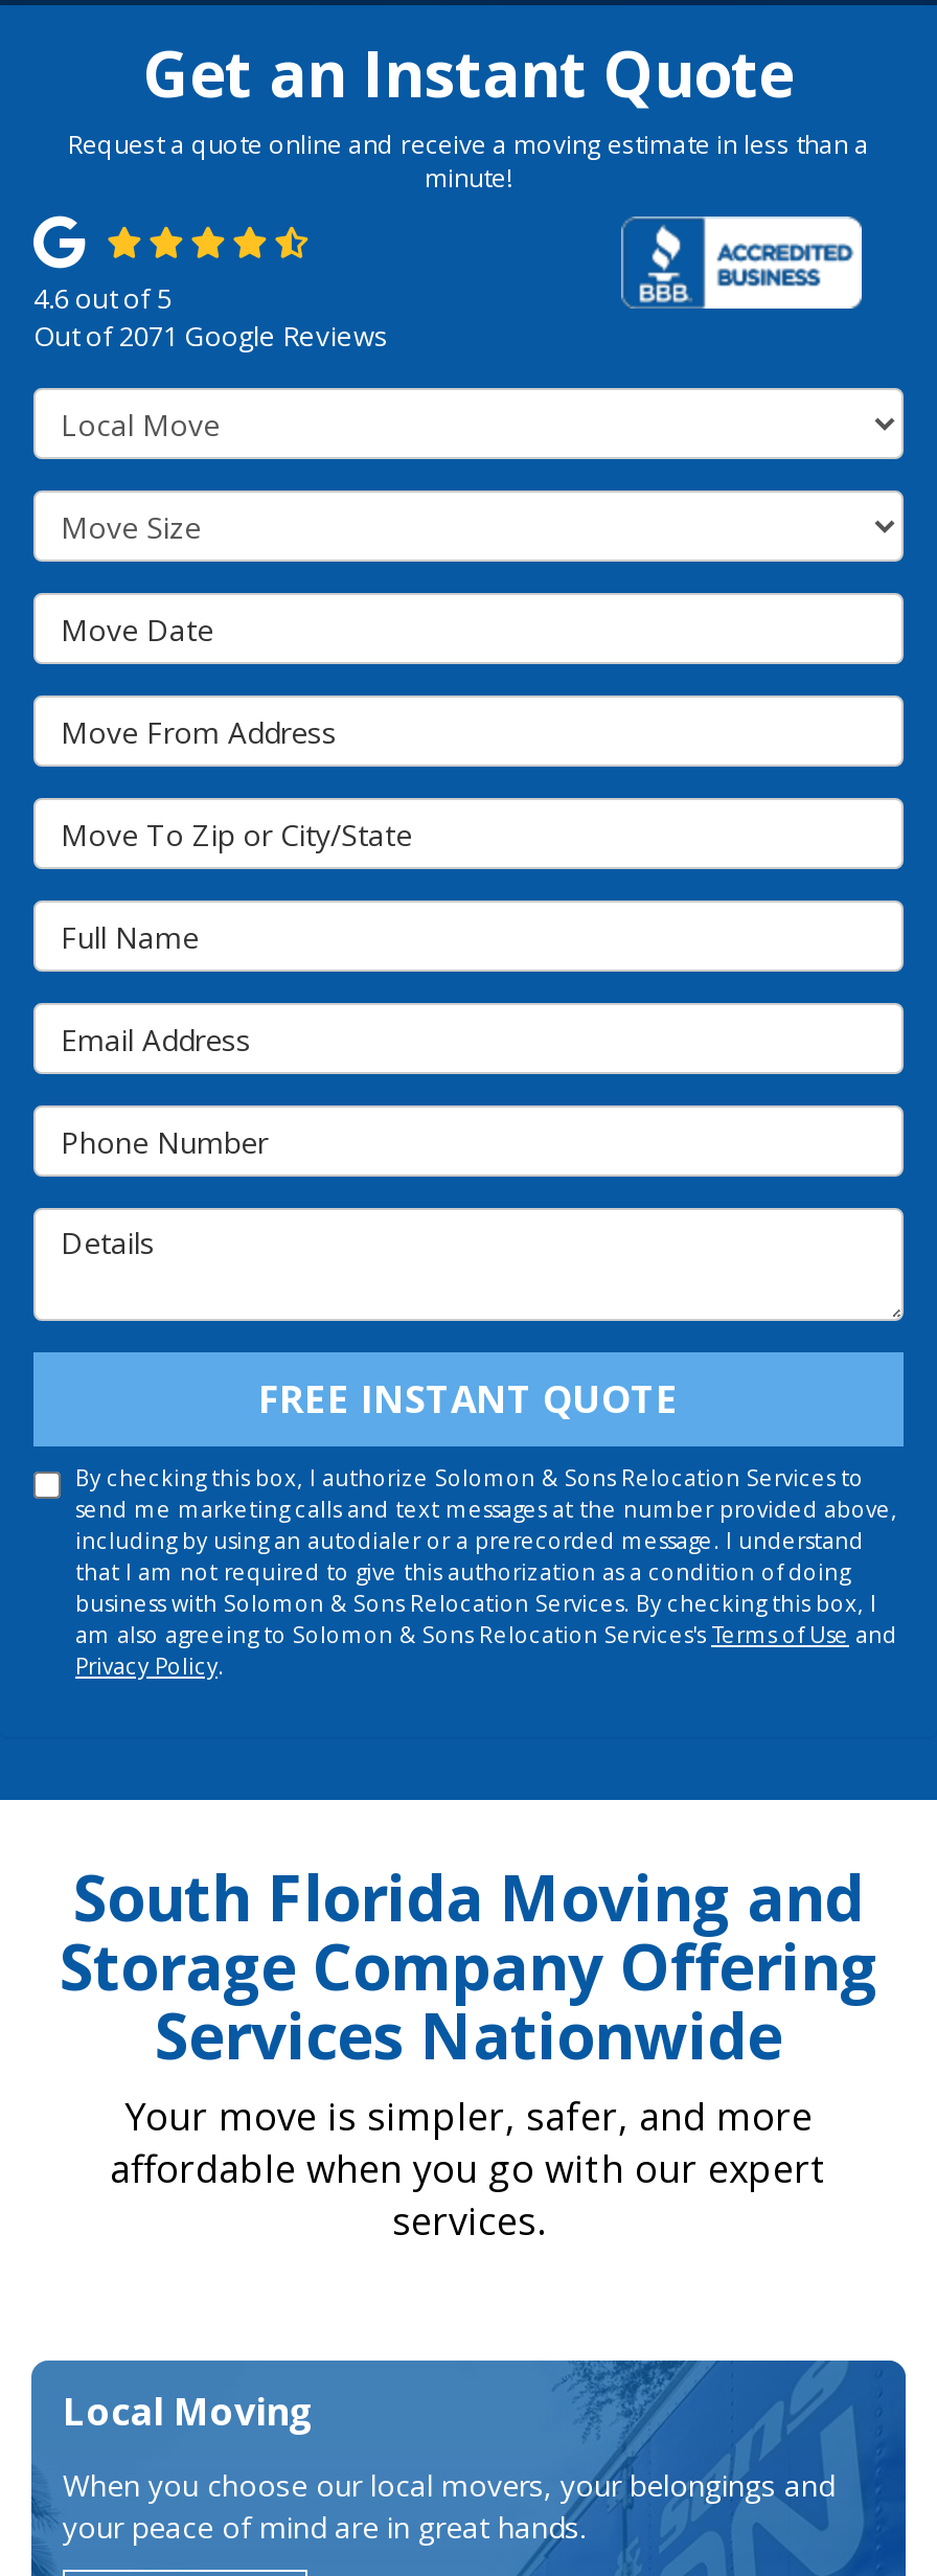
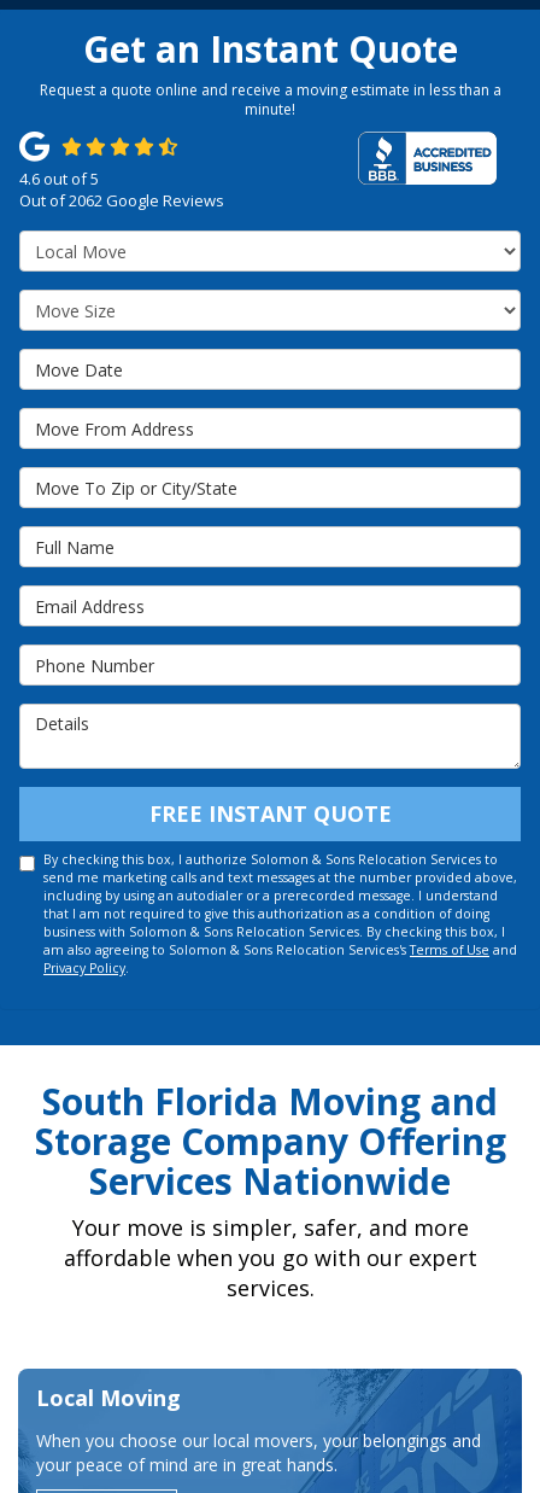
- Out of 2071 Google Reviews
+ Out of 2062 Google Reviews
